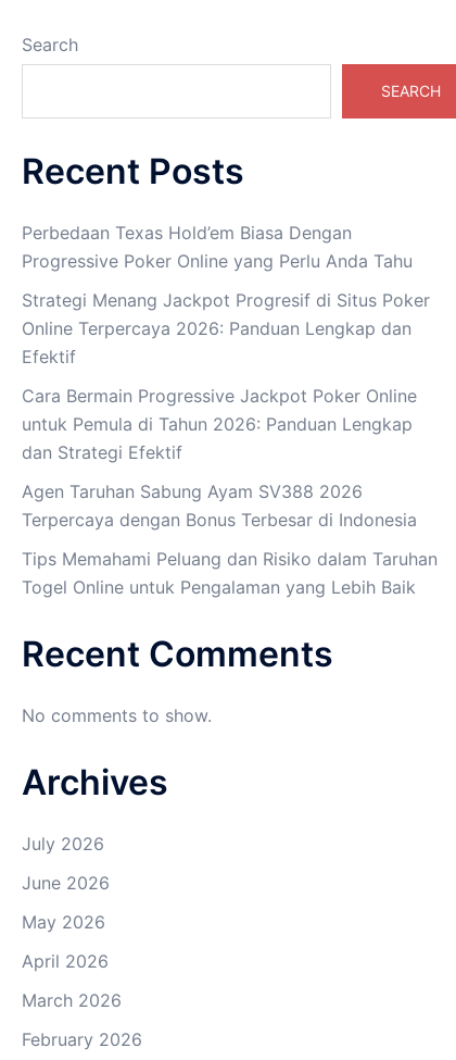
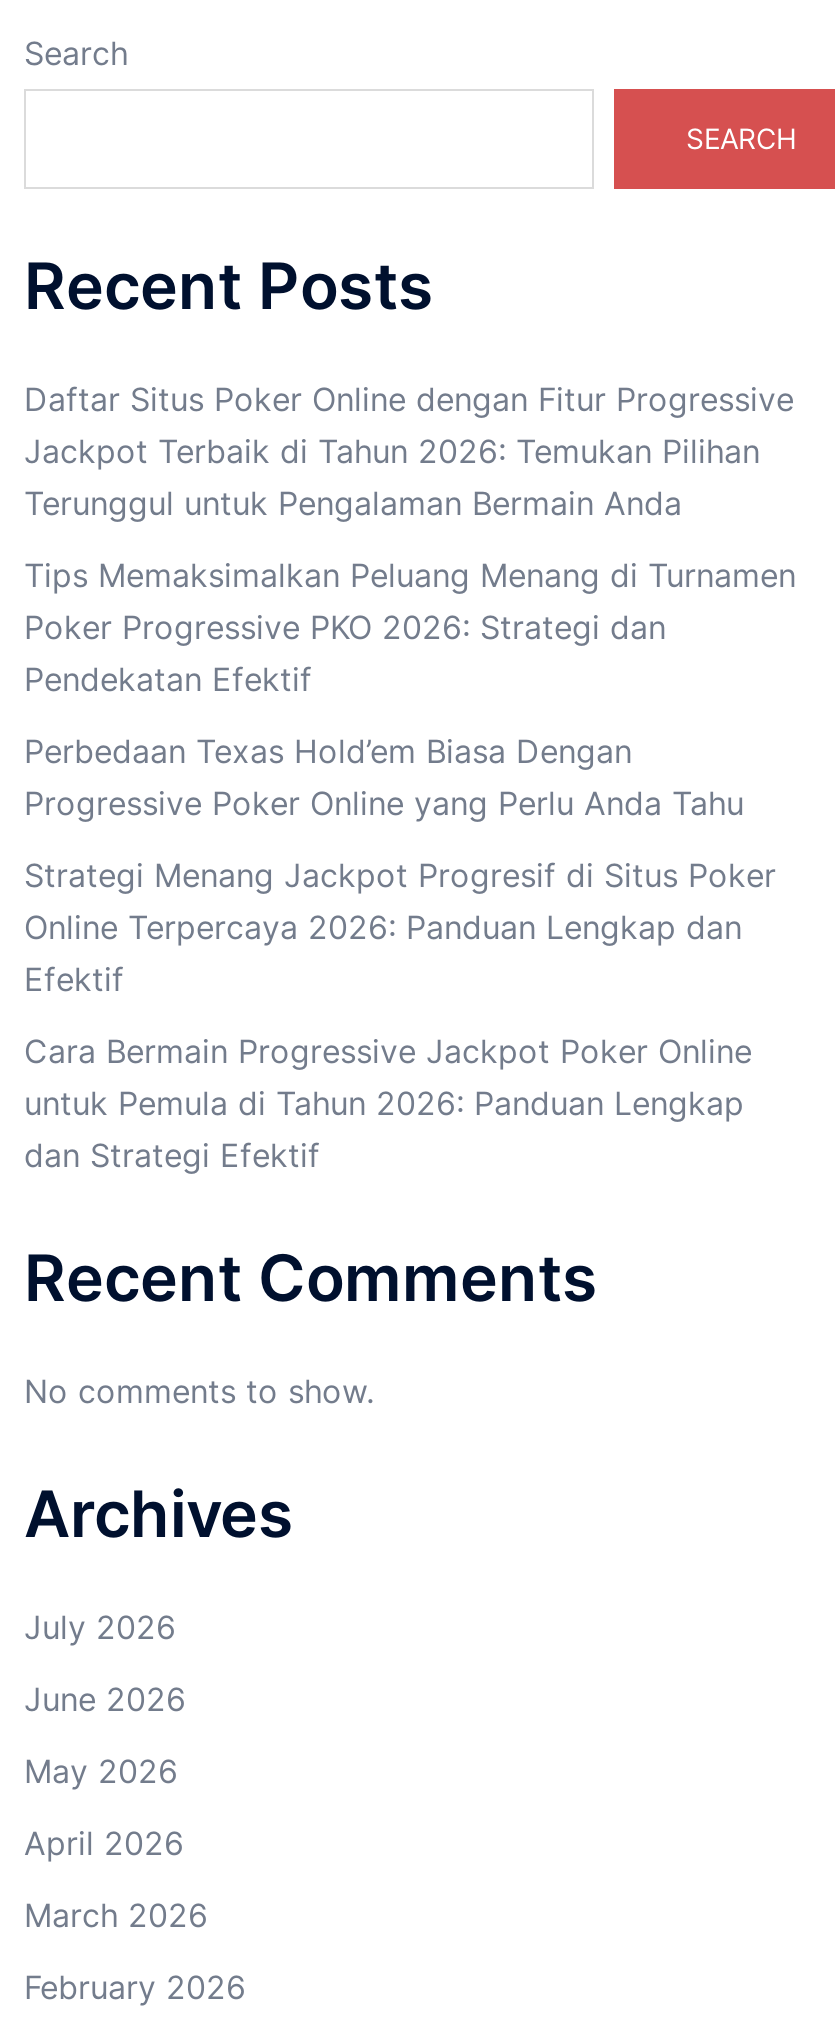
+ Daftar Situs Poker Online dengan Fitur Progressive
+ Jackpot Terbaik di Tahun 2026: Temukan Pilihan
+ Terunggul untuk Pengalaman Bermain Anda
+ Tips Memaksimalkan Peluang Menang di Turnamen
+ Poker Progressive PKO 2026: Strategi dan
+ Pendekatan Efektif

moved down: Perbedaan Texas Hold’em Biasa Dengan | Progressive Poker Online yang Perlu Anda Tahu | Strategi Menang Jackpot Progresif di Situs Poker | Online Terpercaya 2026: Panduan Lengkap dan | Efektif | Cara Bermain Progressive Jackpot Poker Online | untuk Pemula di Tahun 2026: Panduan Lengkap | dan Strategi Efektif

- Agen Taruhan Sabung Ayam SV388 2026
- Terpercaya dengan Bonus Terbesar di Indonesia
- Tips Memahami Peluang dan Risiko dalam Taruhan
- Togel Online untuk Pengalaman yang Lebih Baik
